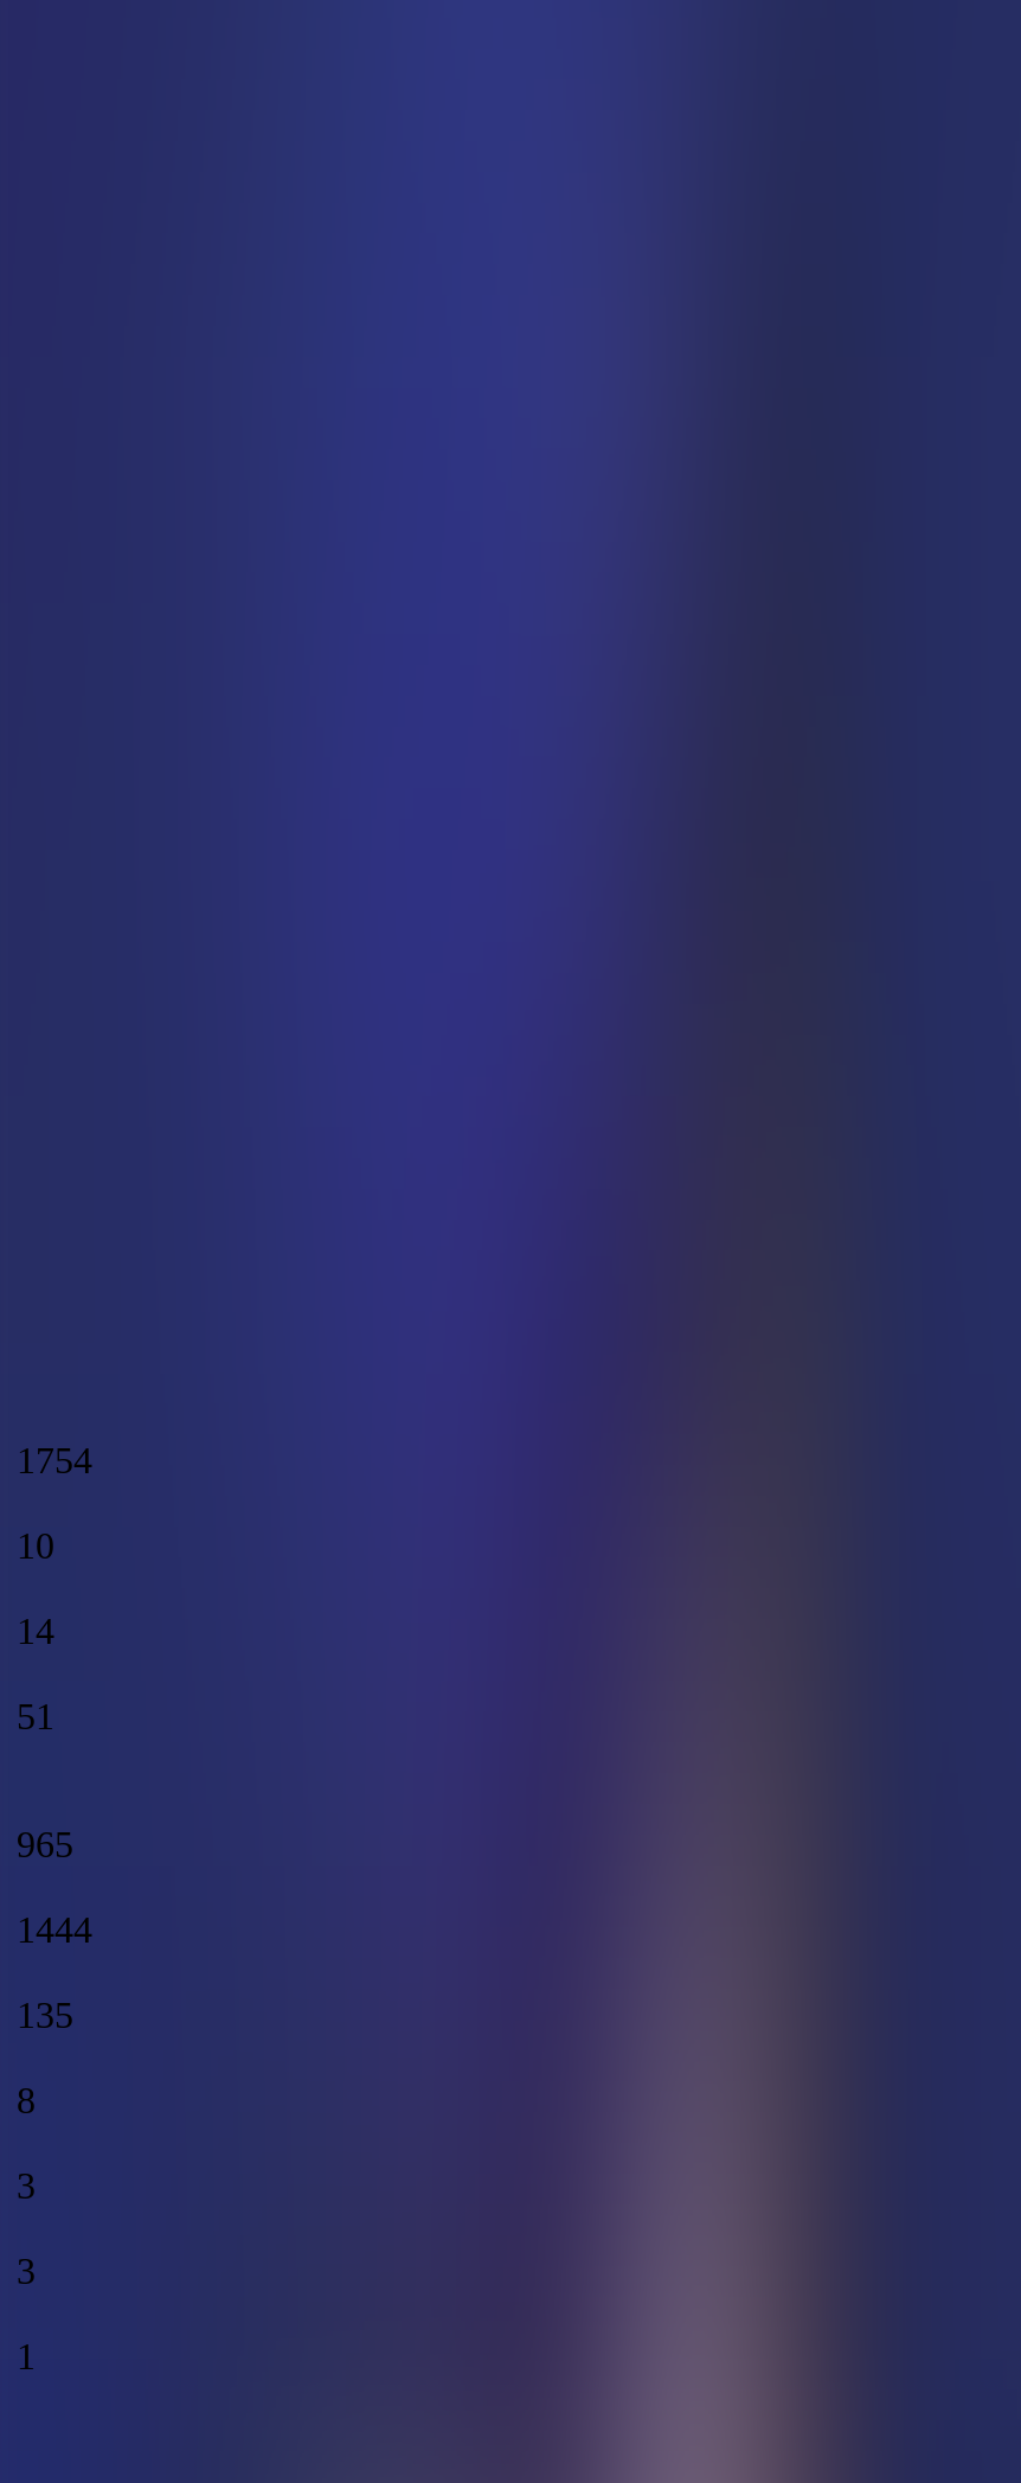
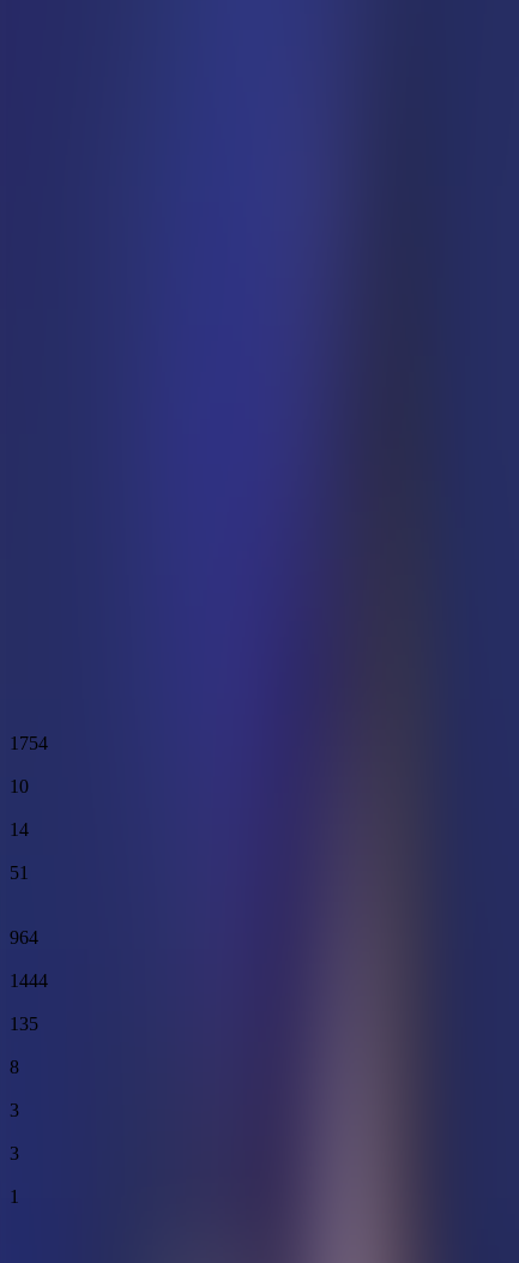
- 965
+ 964
